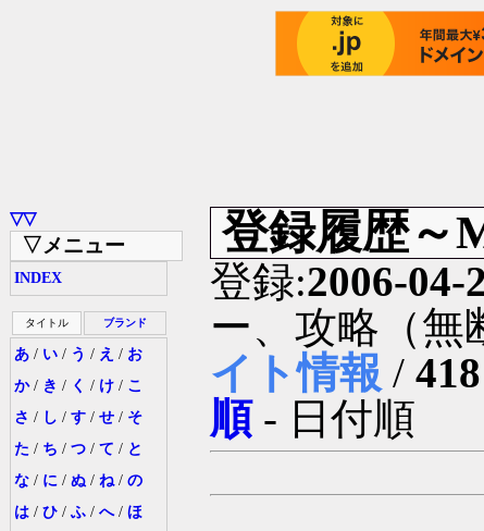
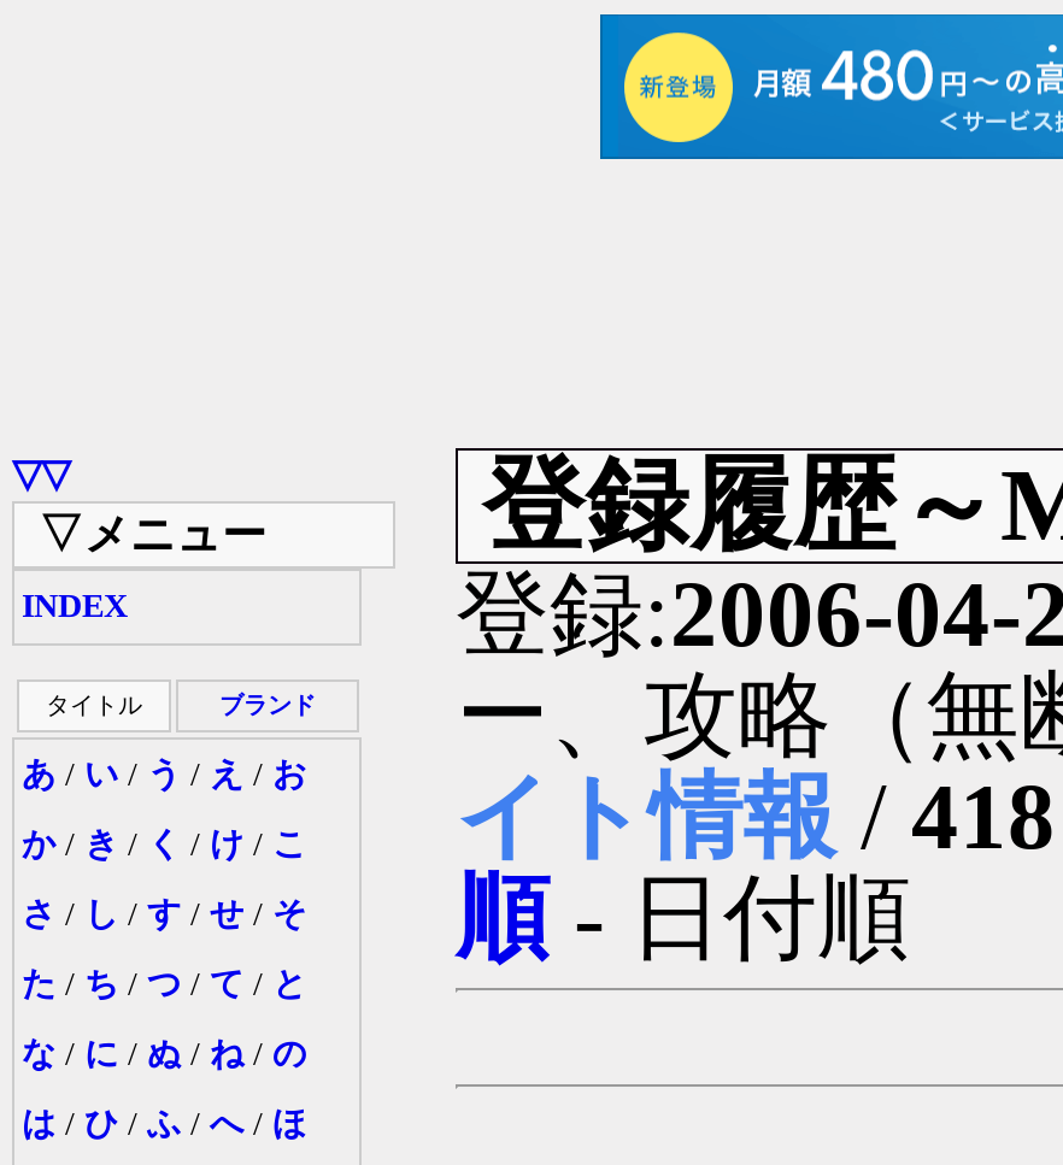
- [image]
+ [image]
